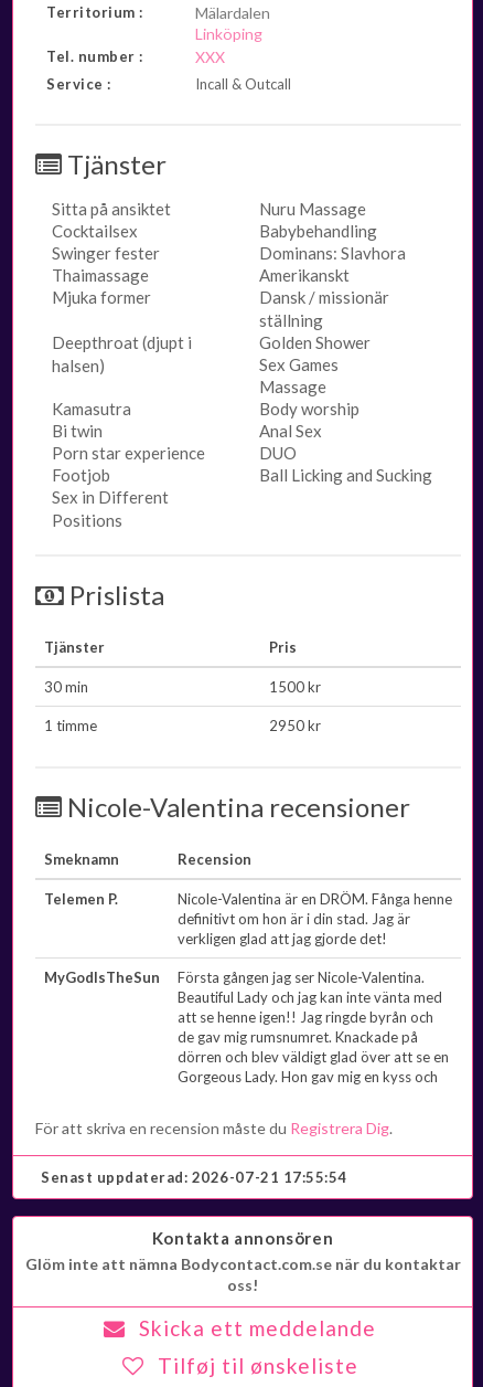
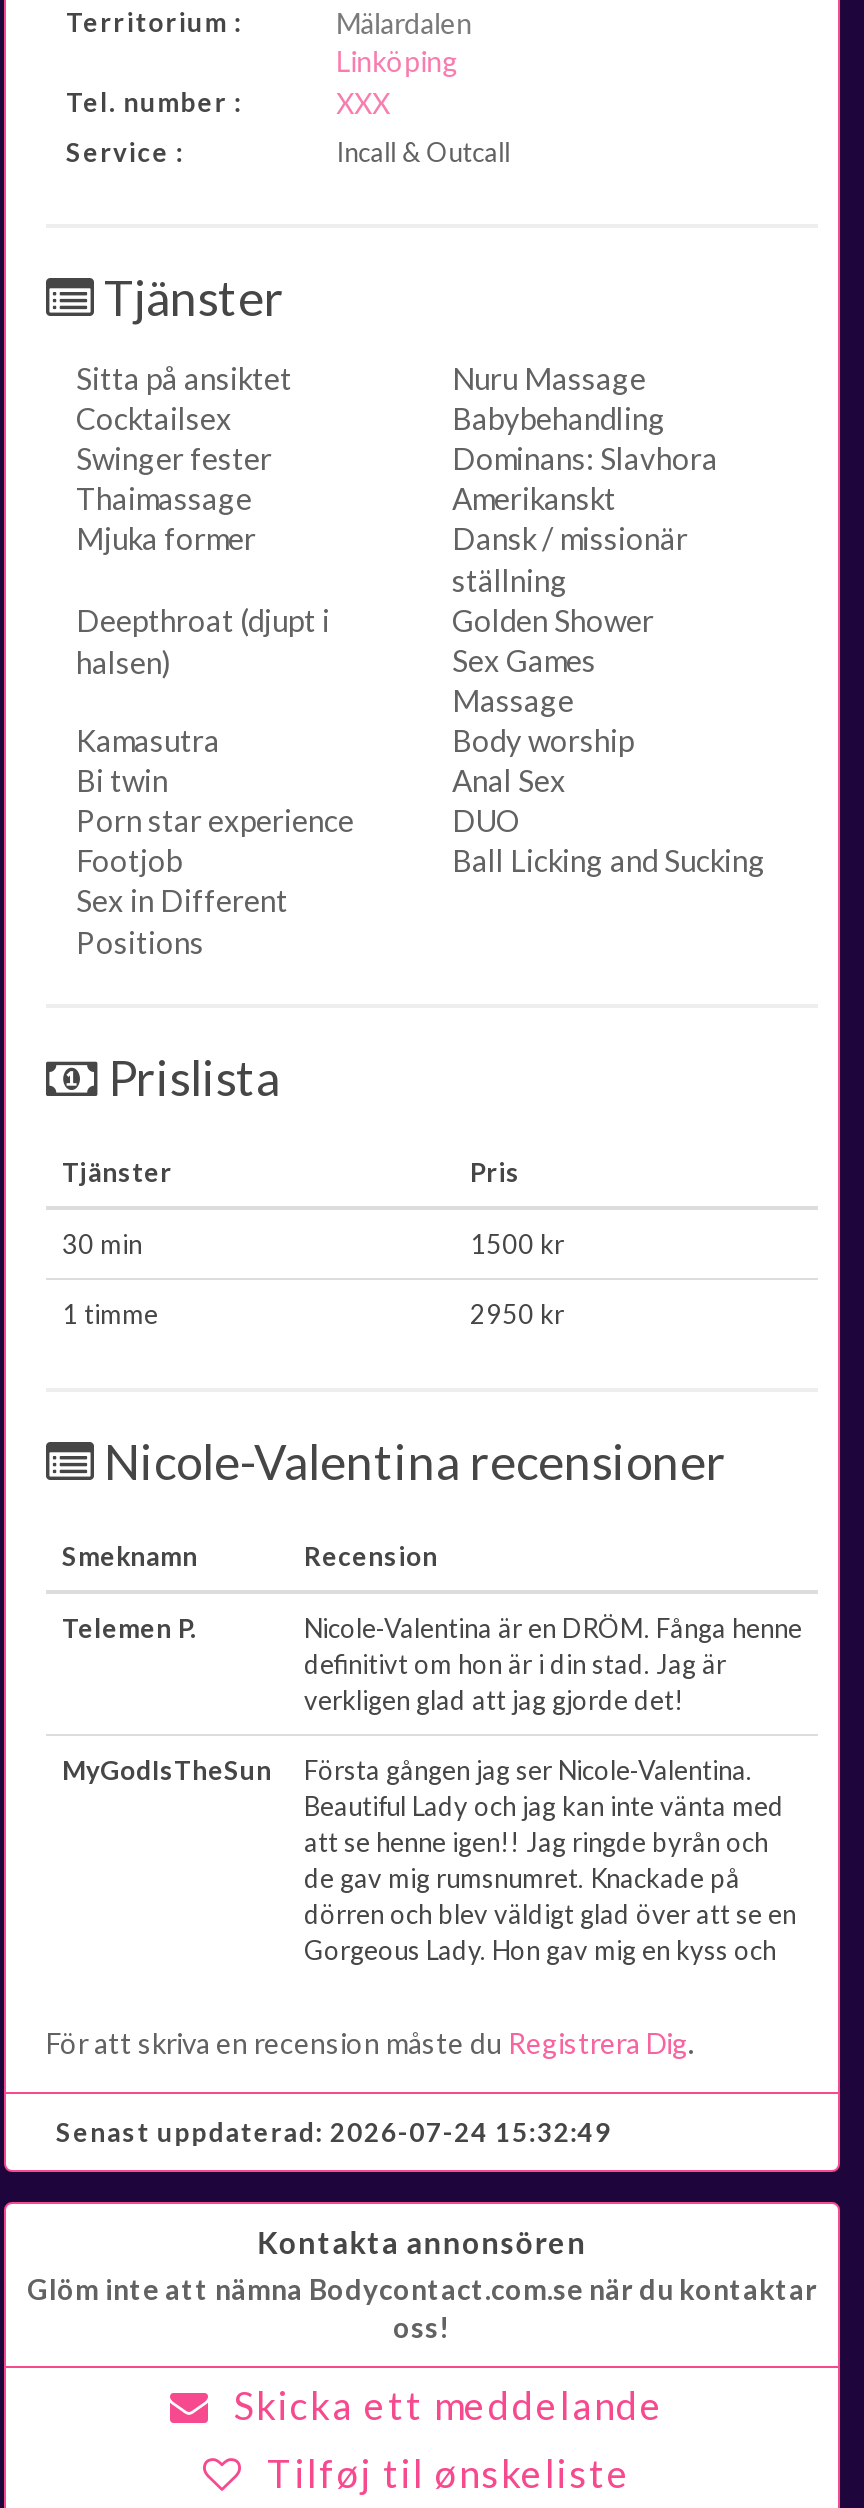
- Senast uppdaterad: 2026-07-21 17:55:54
+ Senast uppdaterad: 2026-07-24 15:32:49
